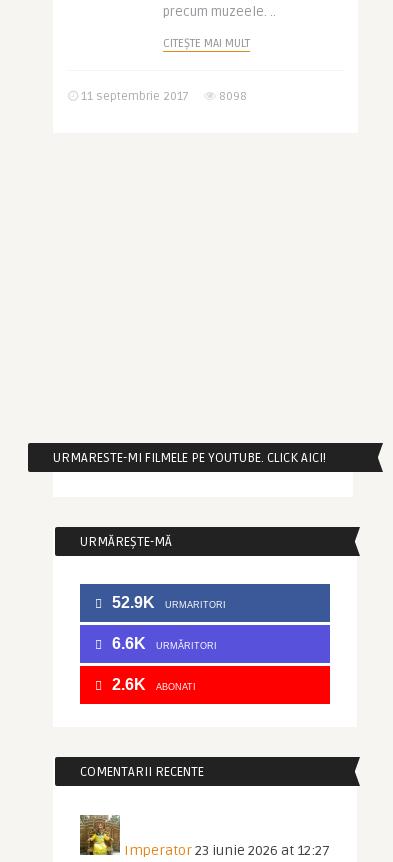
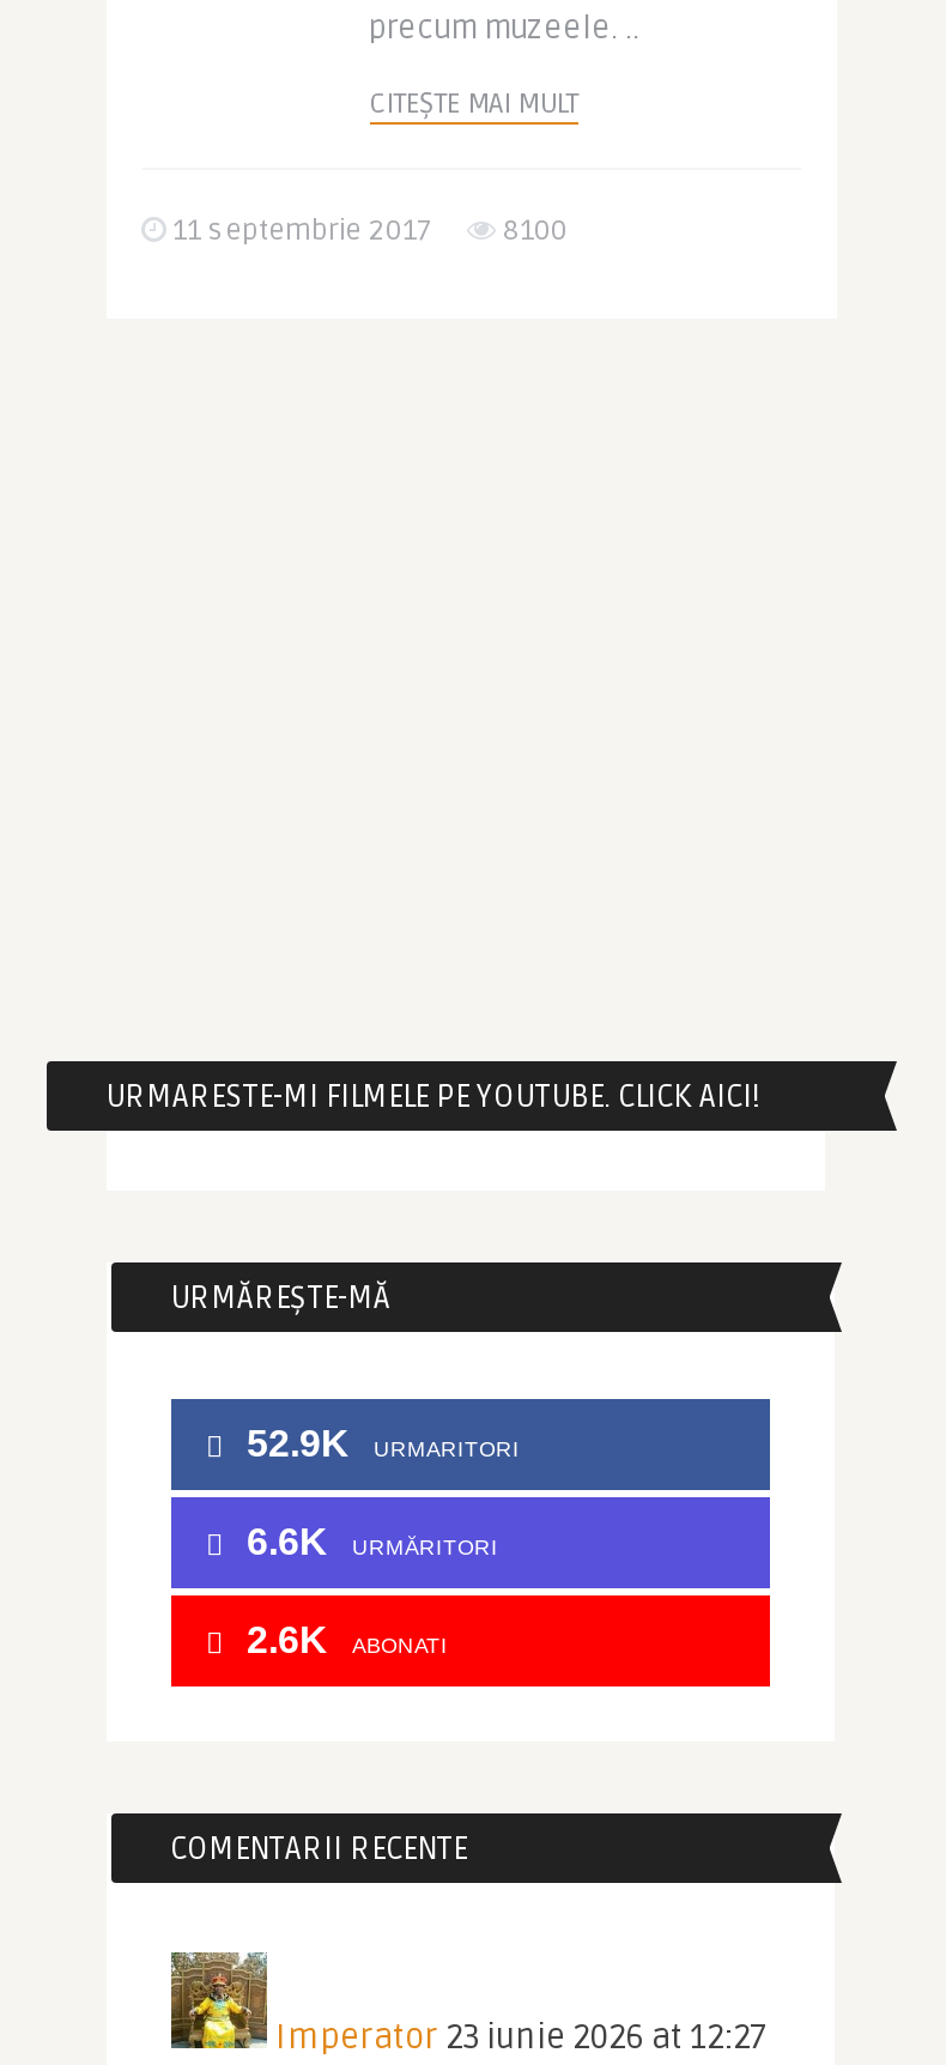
- 11 septembrie 2017 8098
+ 11 septembrie 2017 8100
